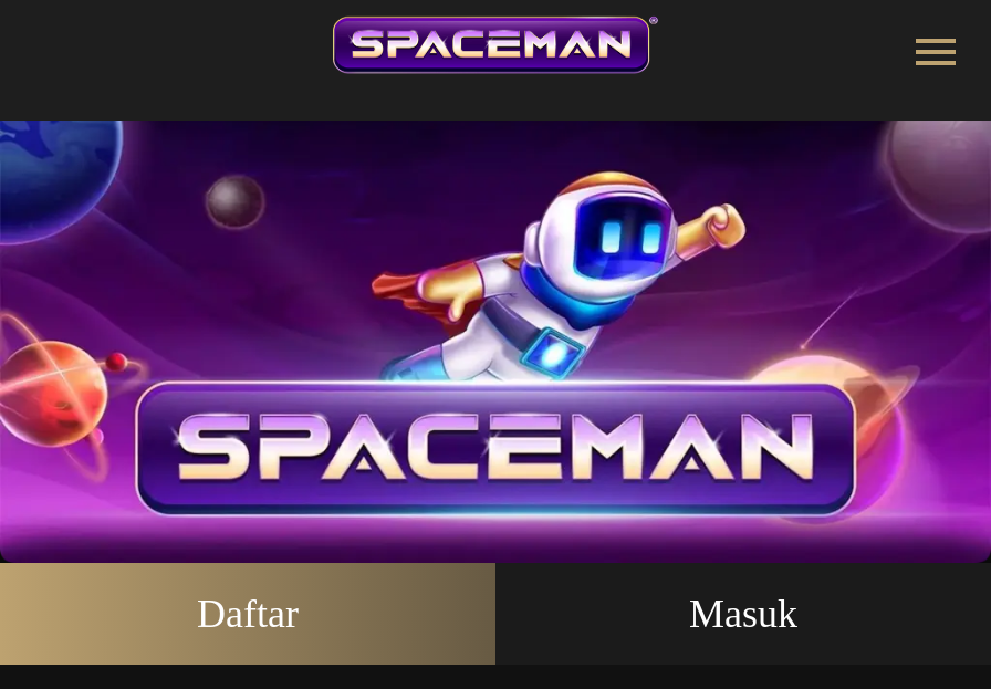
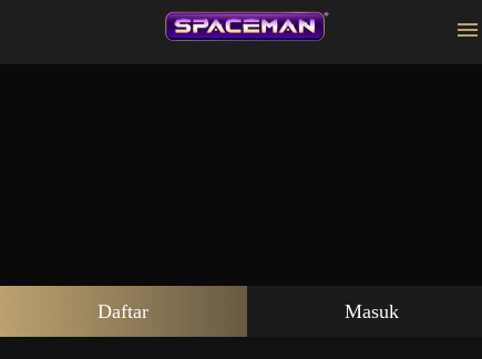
- [image]
